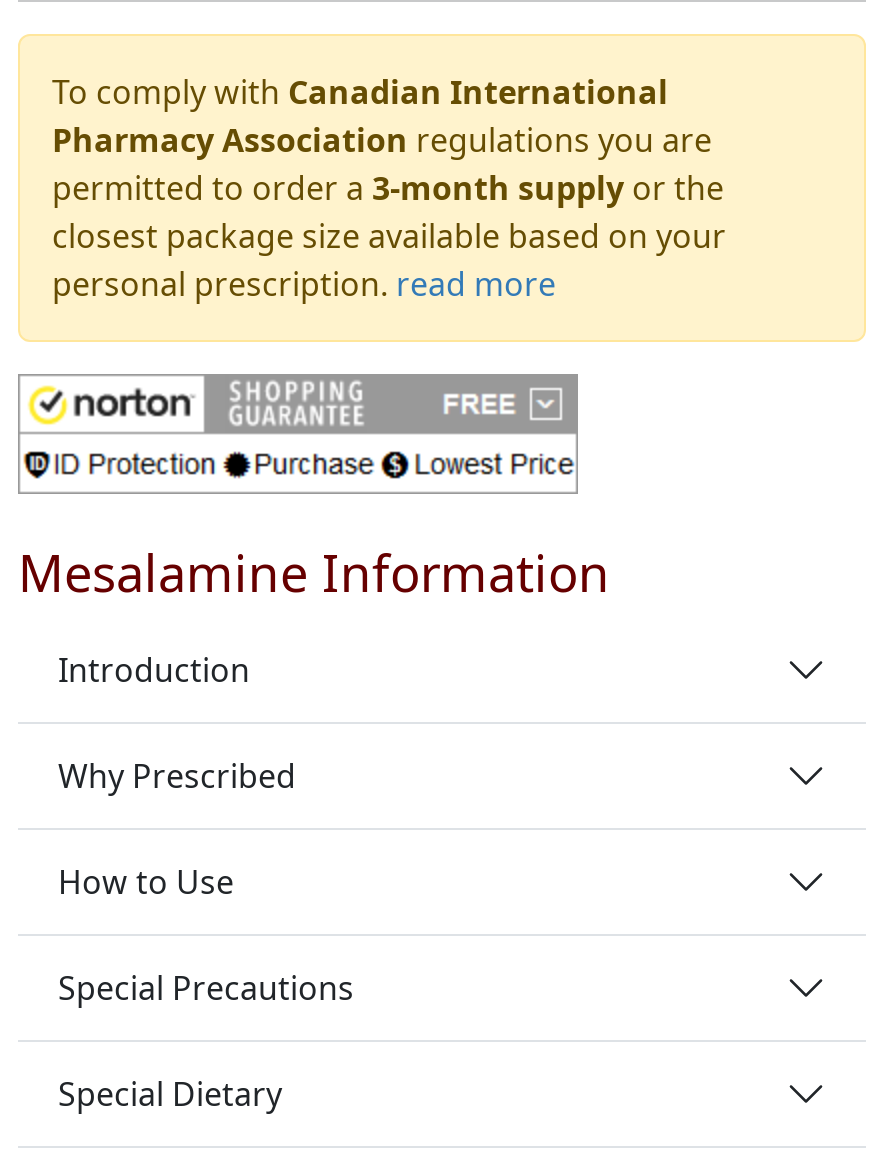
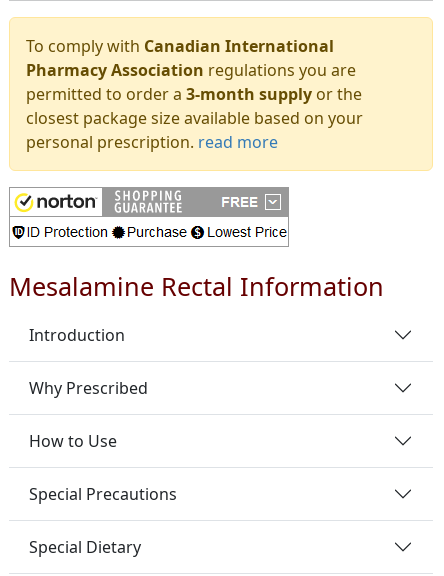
- Mesalamine Information
+ Mesalamine Rectal Information
